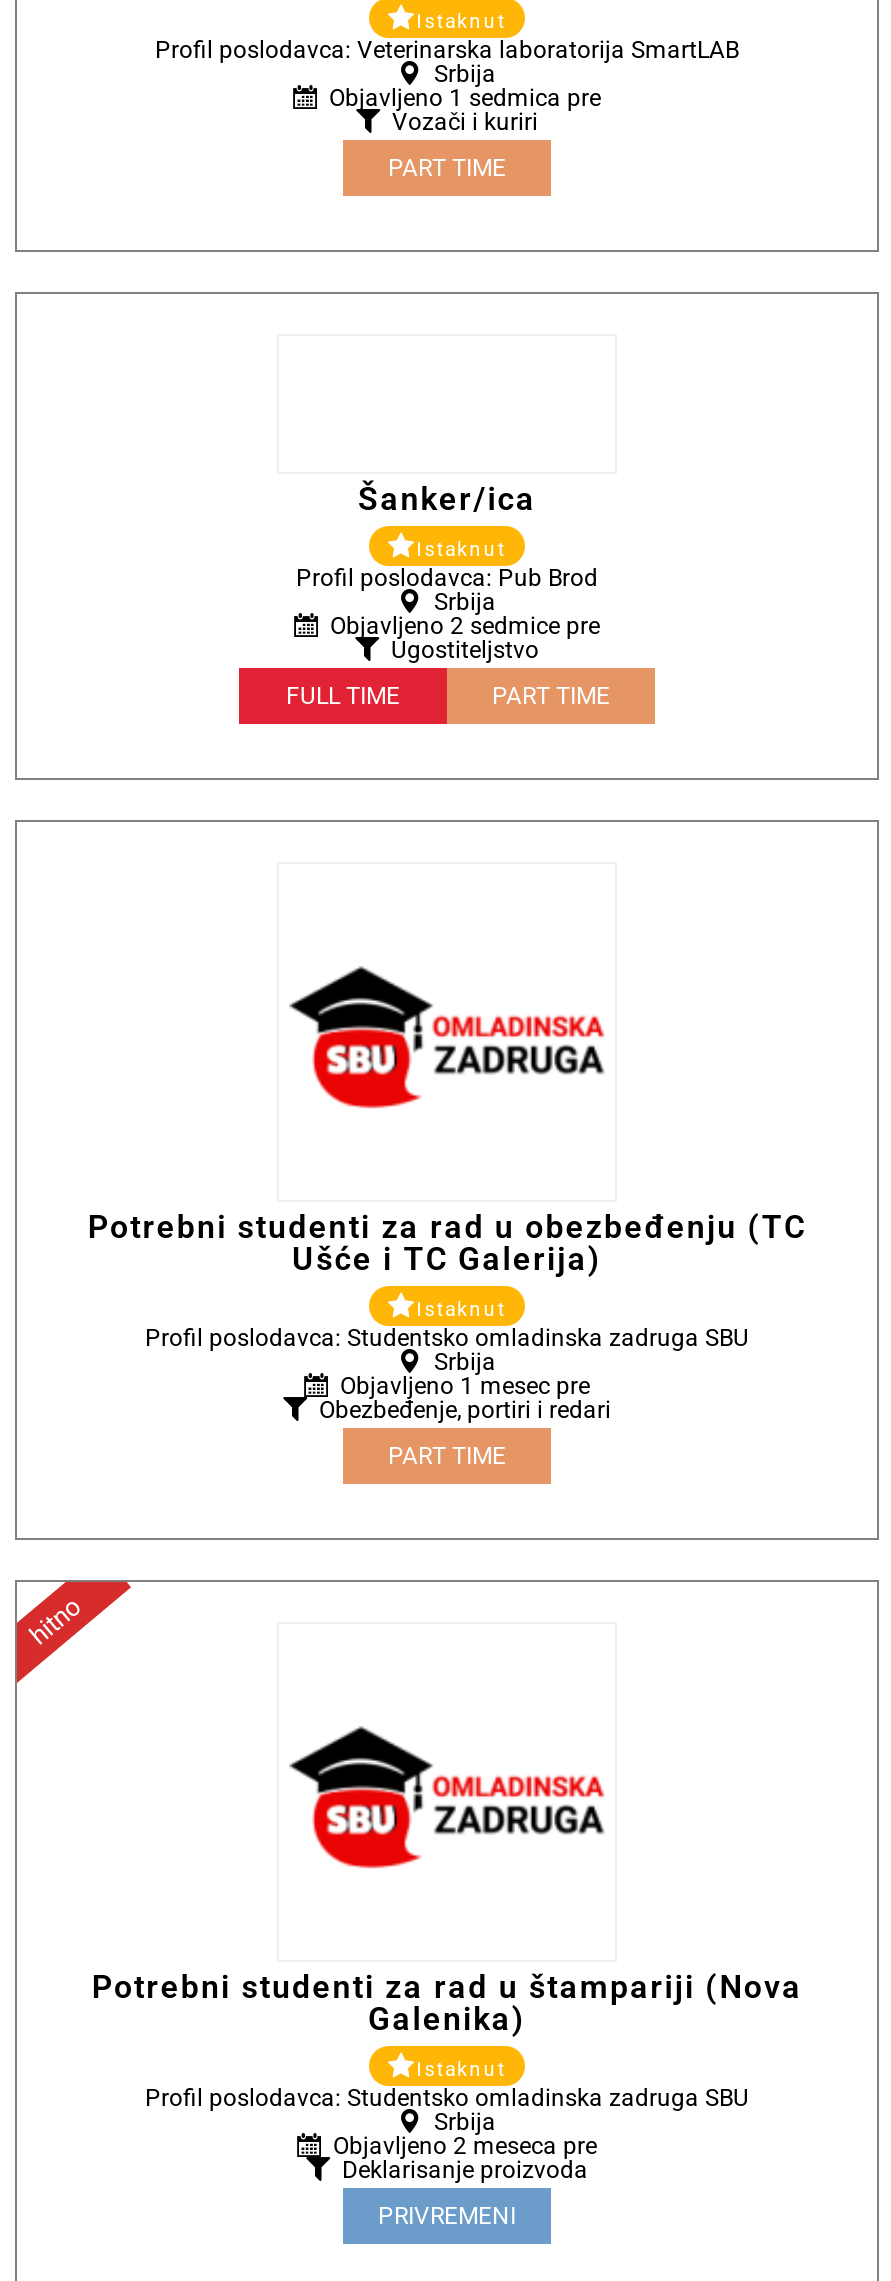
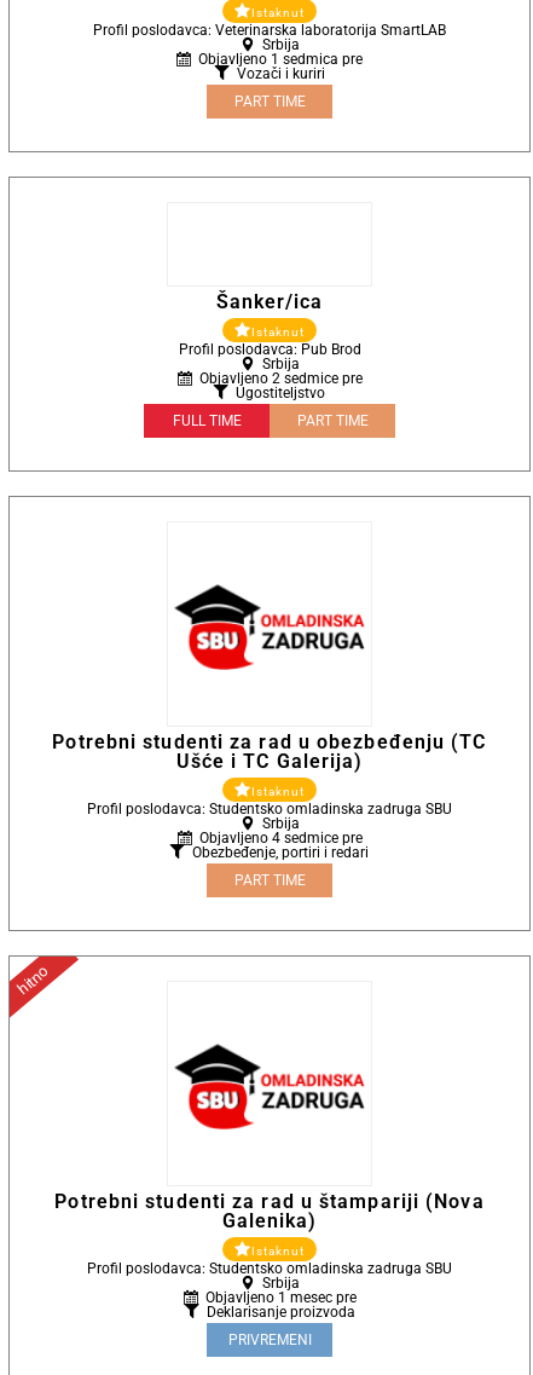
+ Objavljeno 4 sedmice pre

moved down: Objavljeno 1 mesec pre

- Objavljeno 2 meseca pre
